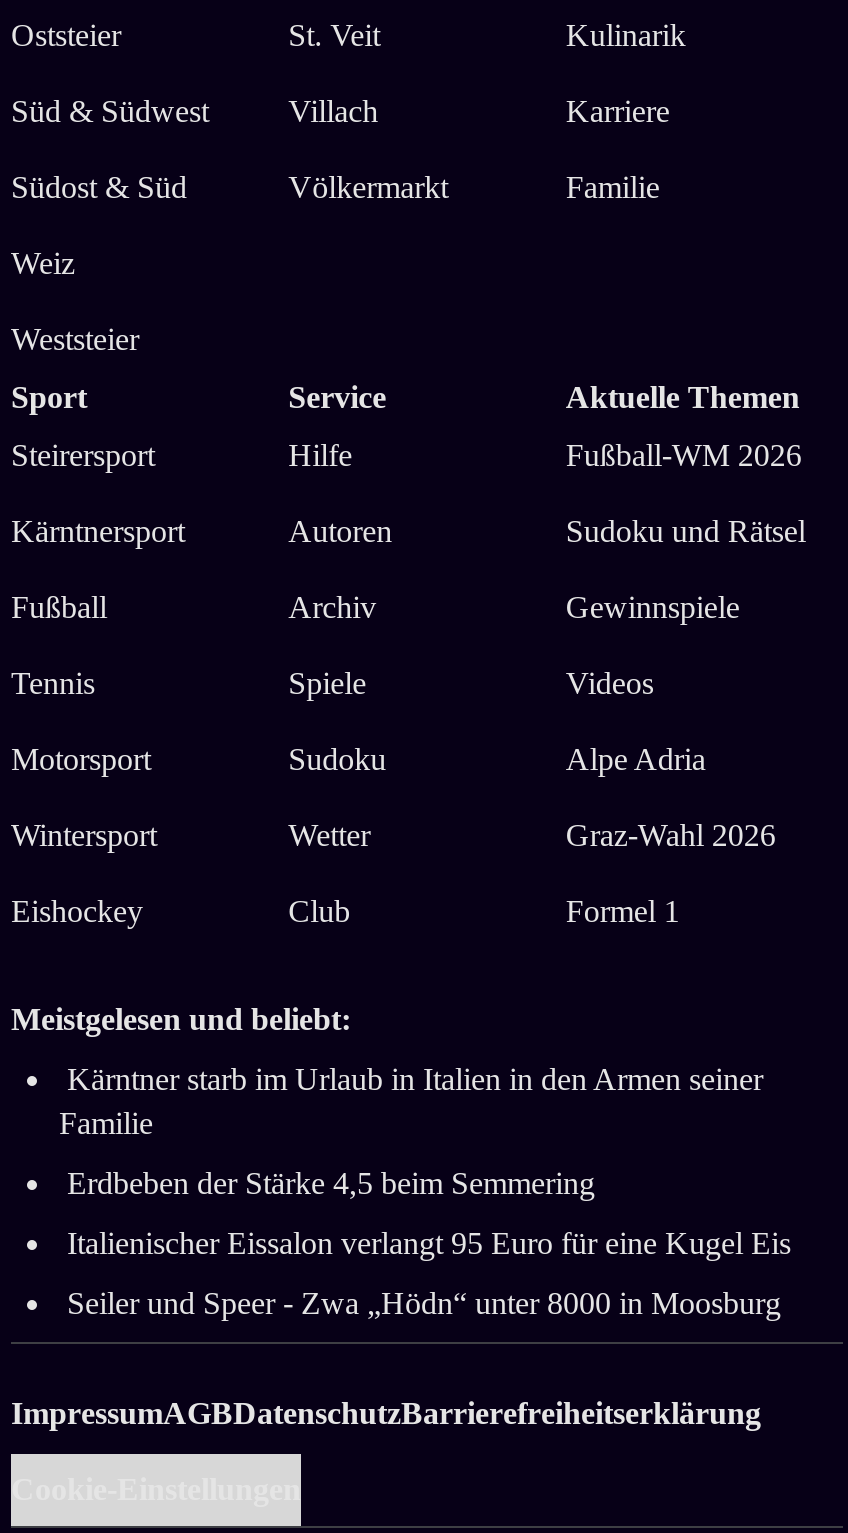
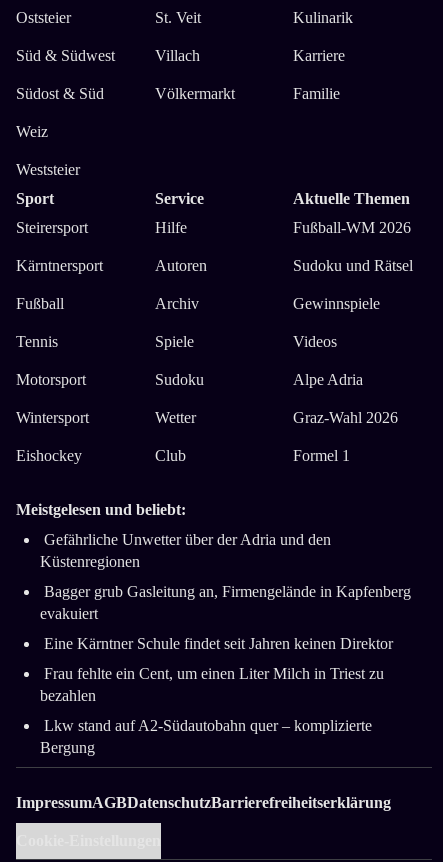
- Kärntner starb im Urlaub in Italien in den Armen seiner
- Familie
- Erdbeben der Stärke 4,5 beim Semmering
- Italienischer Eissalon verlangt 95 Euro für eine Kugel Eis
- Seiler und Speer - Zwa „Hödn“ unter 8000 in Moosburg
+ Gefährliche Unwetter über der Adria und den
+ Küstenregionen
+ Bagger grub Gasleitung an, Firmengelände in Kapfenberg
+ evakuiert
+ Eine Kärntner Schule findet seit Jahren keinen Direktor
+ Frau fehlte ein Cent, um einen Liter Milch in Triest zu
+ bezahlen
+ Lkw stand auf A2-Südautobahn quer – komplizierte
+ Bergung
